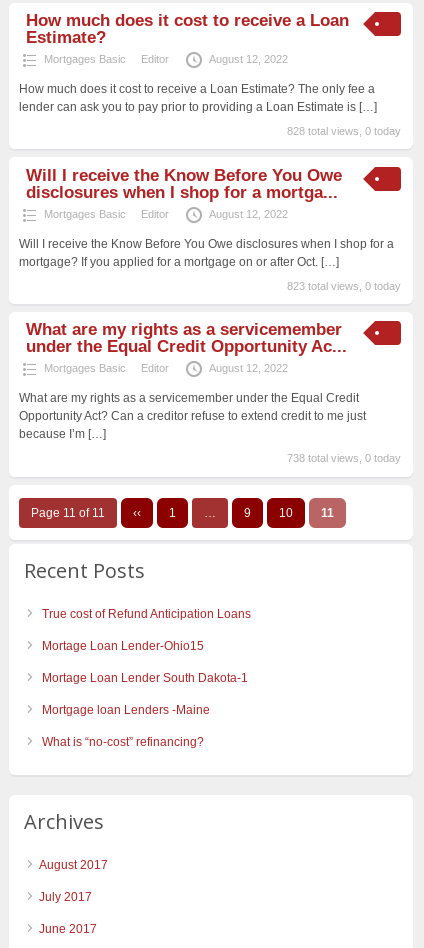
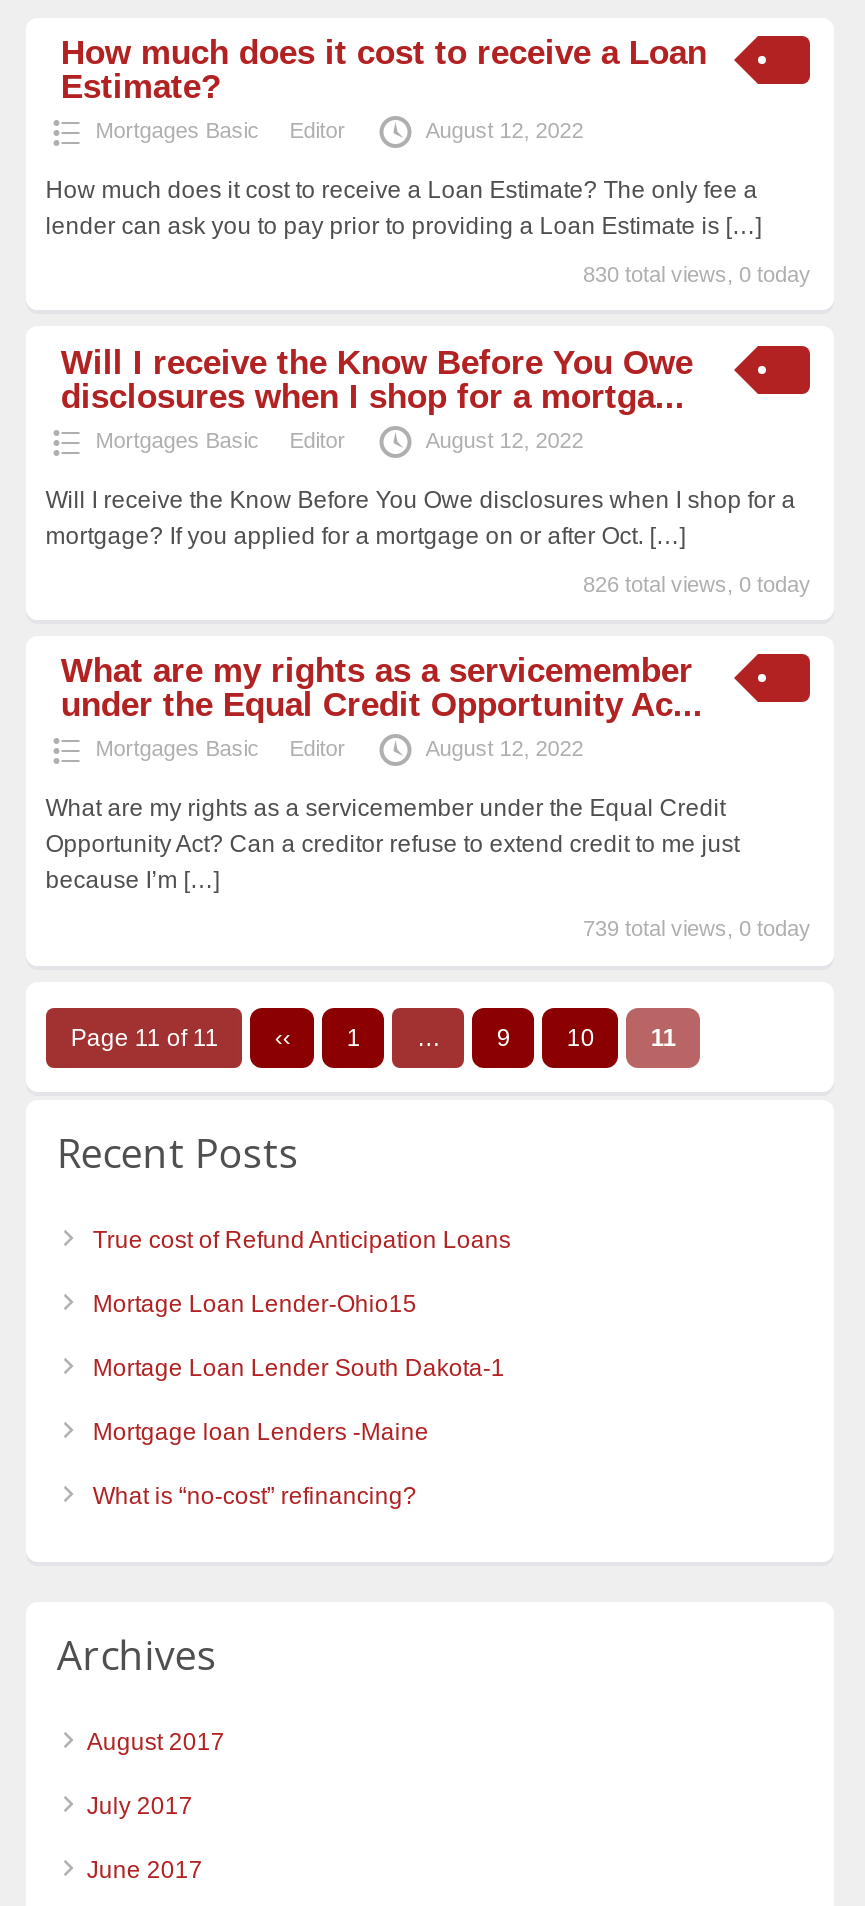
- 828 total views, 0 today
+ 830 total views, 0 today

- 823 total views, 0 today
+ 826 total views, 0 today

- 738 total views, 0 today
+ 739 total views, 0 today
